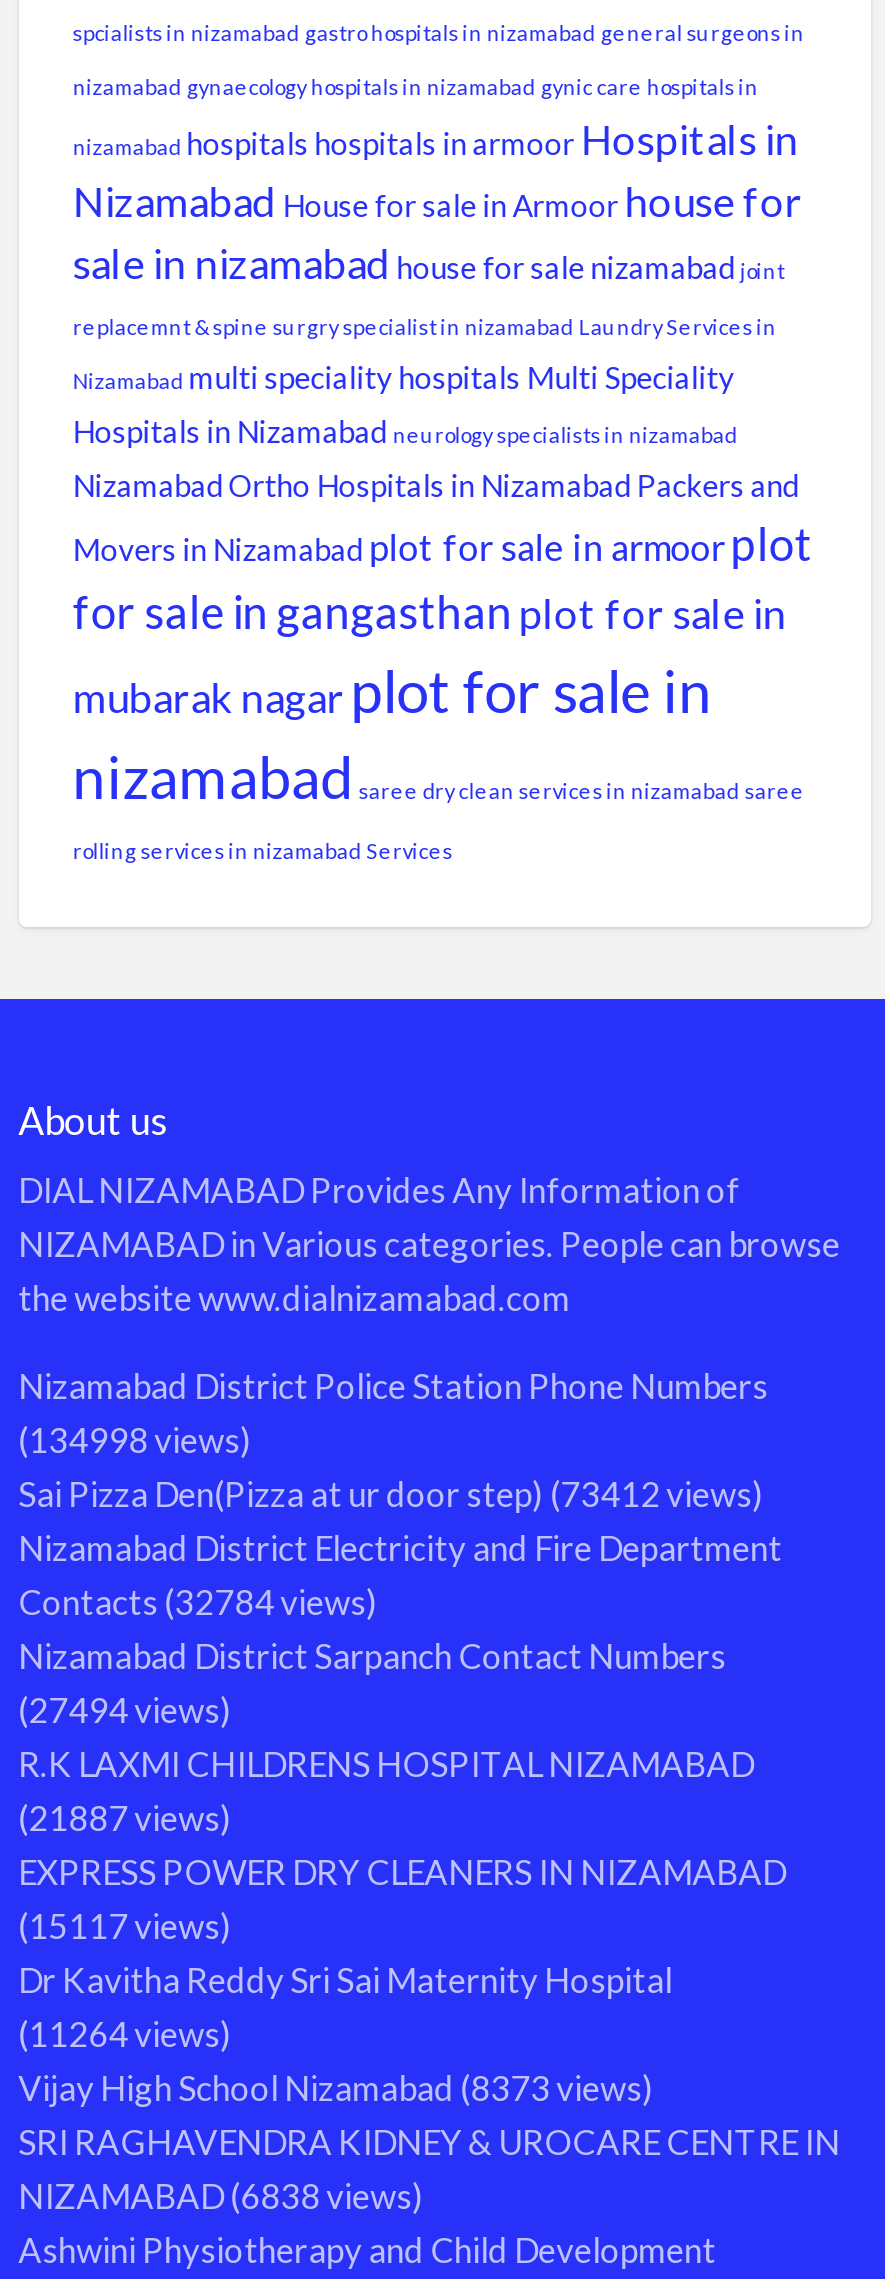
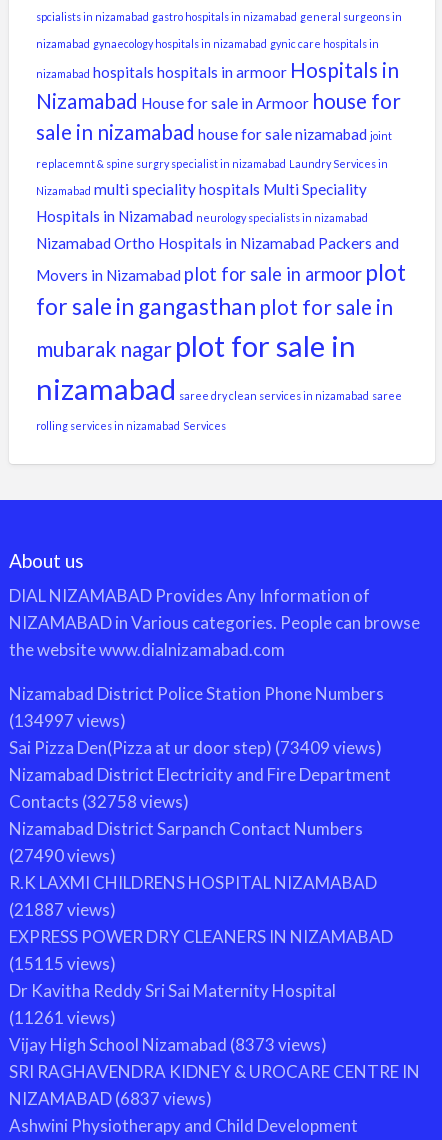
- (134998 views)
+ (134997 views)

- Sai Pizza Den(Pizza at ur door step) (73412 views)
+ Sai Pizza Den(Pizza at ur door step) (73409 views)

- Contacts (32784 views)
+ Contacts (32758 views)

- (27494 views)
+ (27490 views)

- (15117 views)
+ (15115 views)

- (11264 views)
+ (11261 views)

- NIZAMABAD (6838 views)
+ NIZAMABAD (6837 views)
